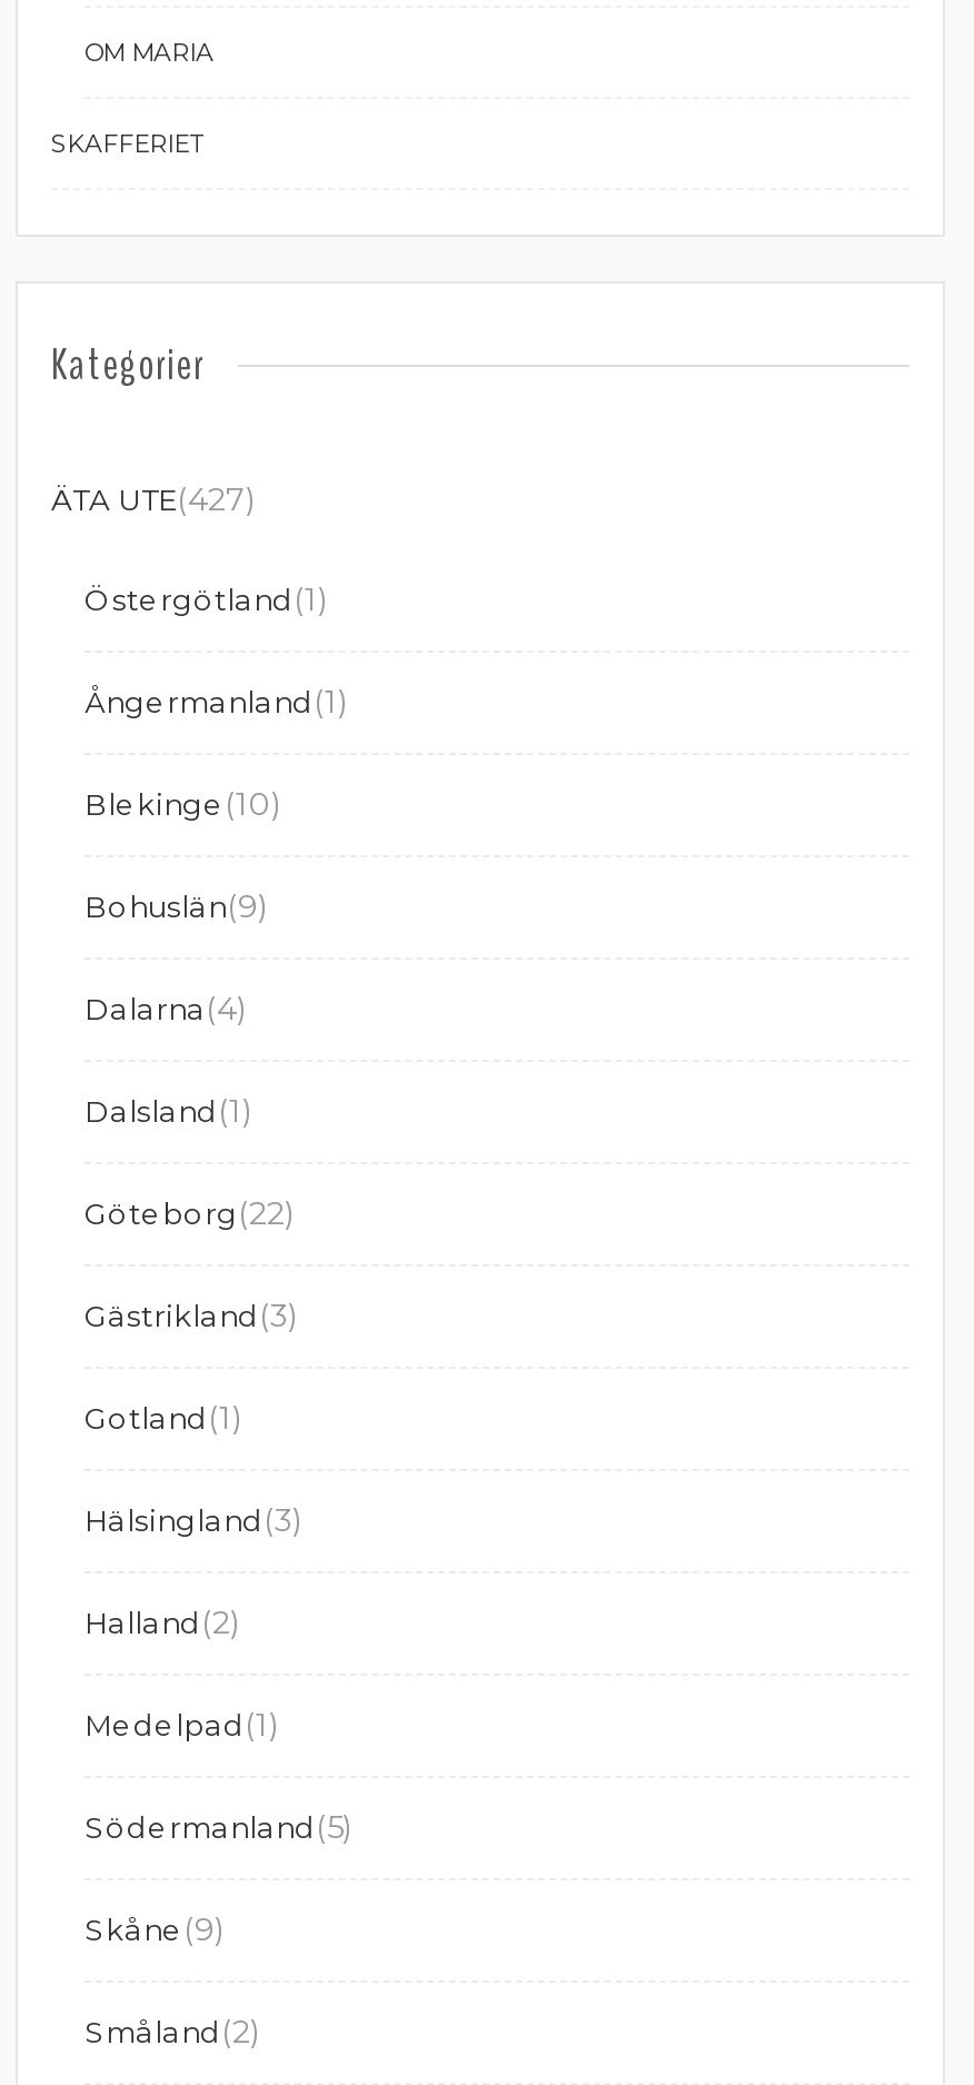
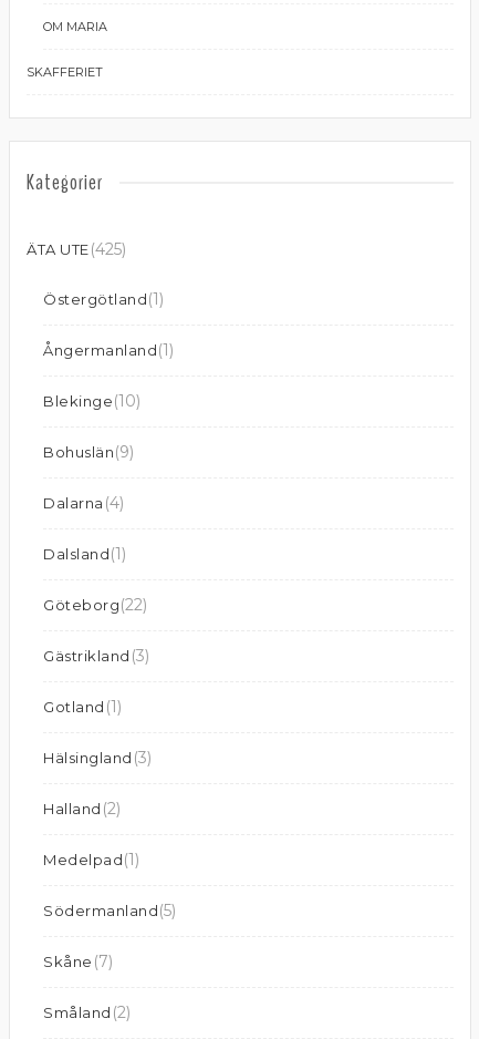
- ÄTA UTE(427)
+ ÄTA UTE(425)

- Skåne (9)
+ Skåne (7)
